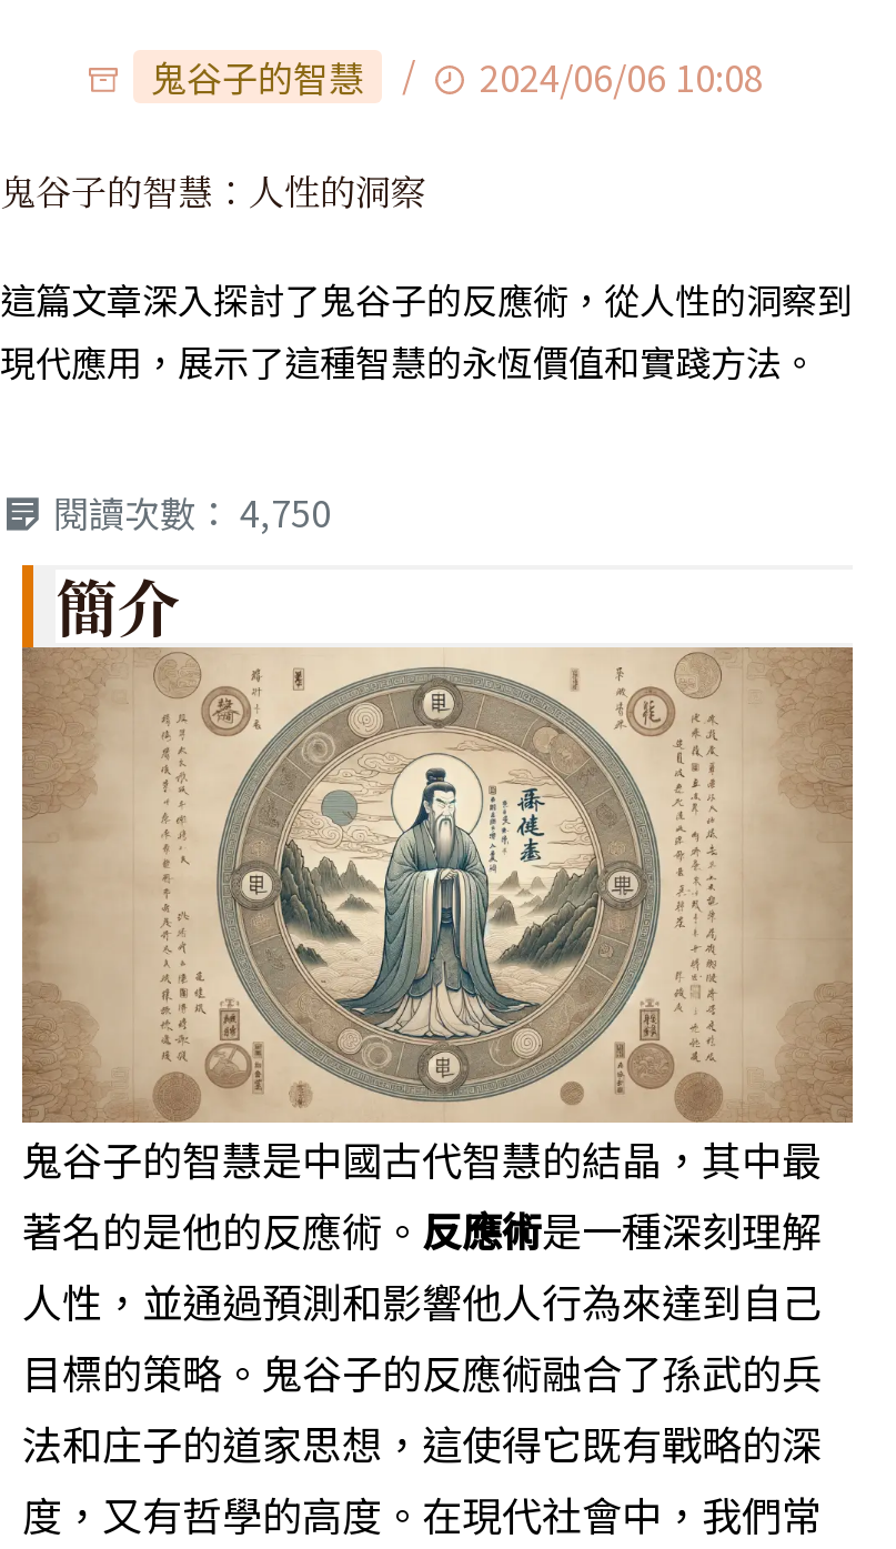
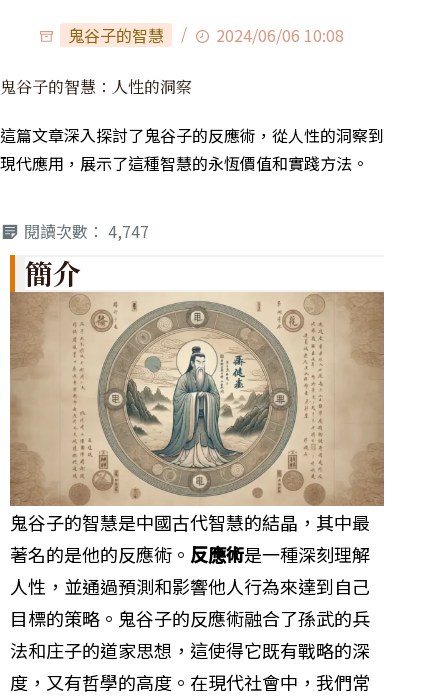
- 閱讀次數： 4,750
+ 閱讀次數： 4,747
